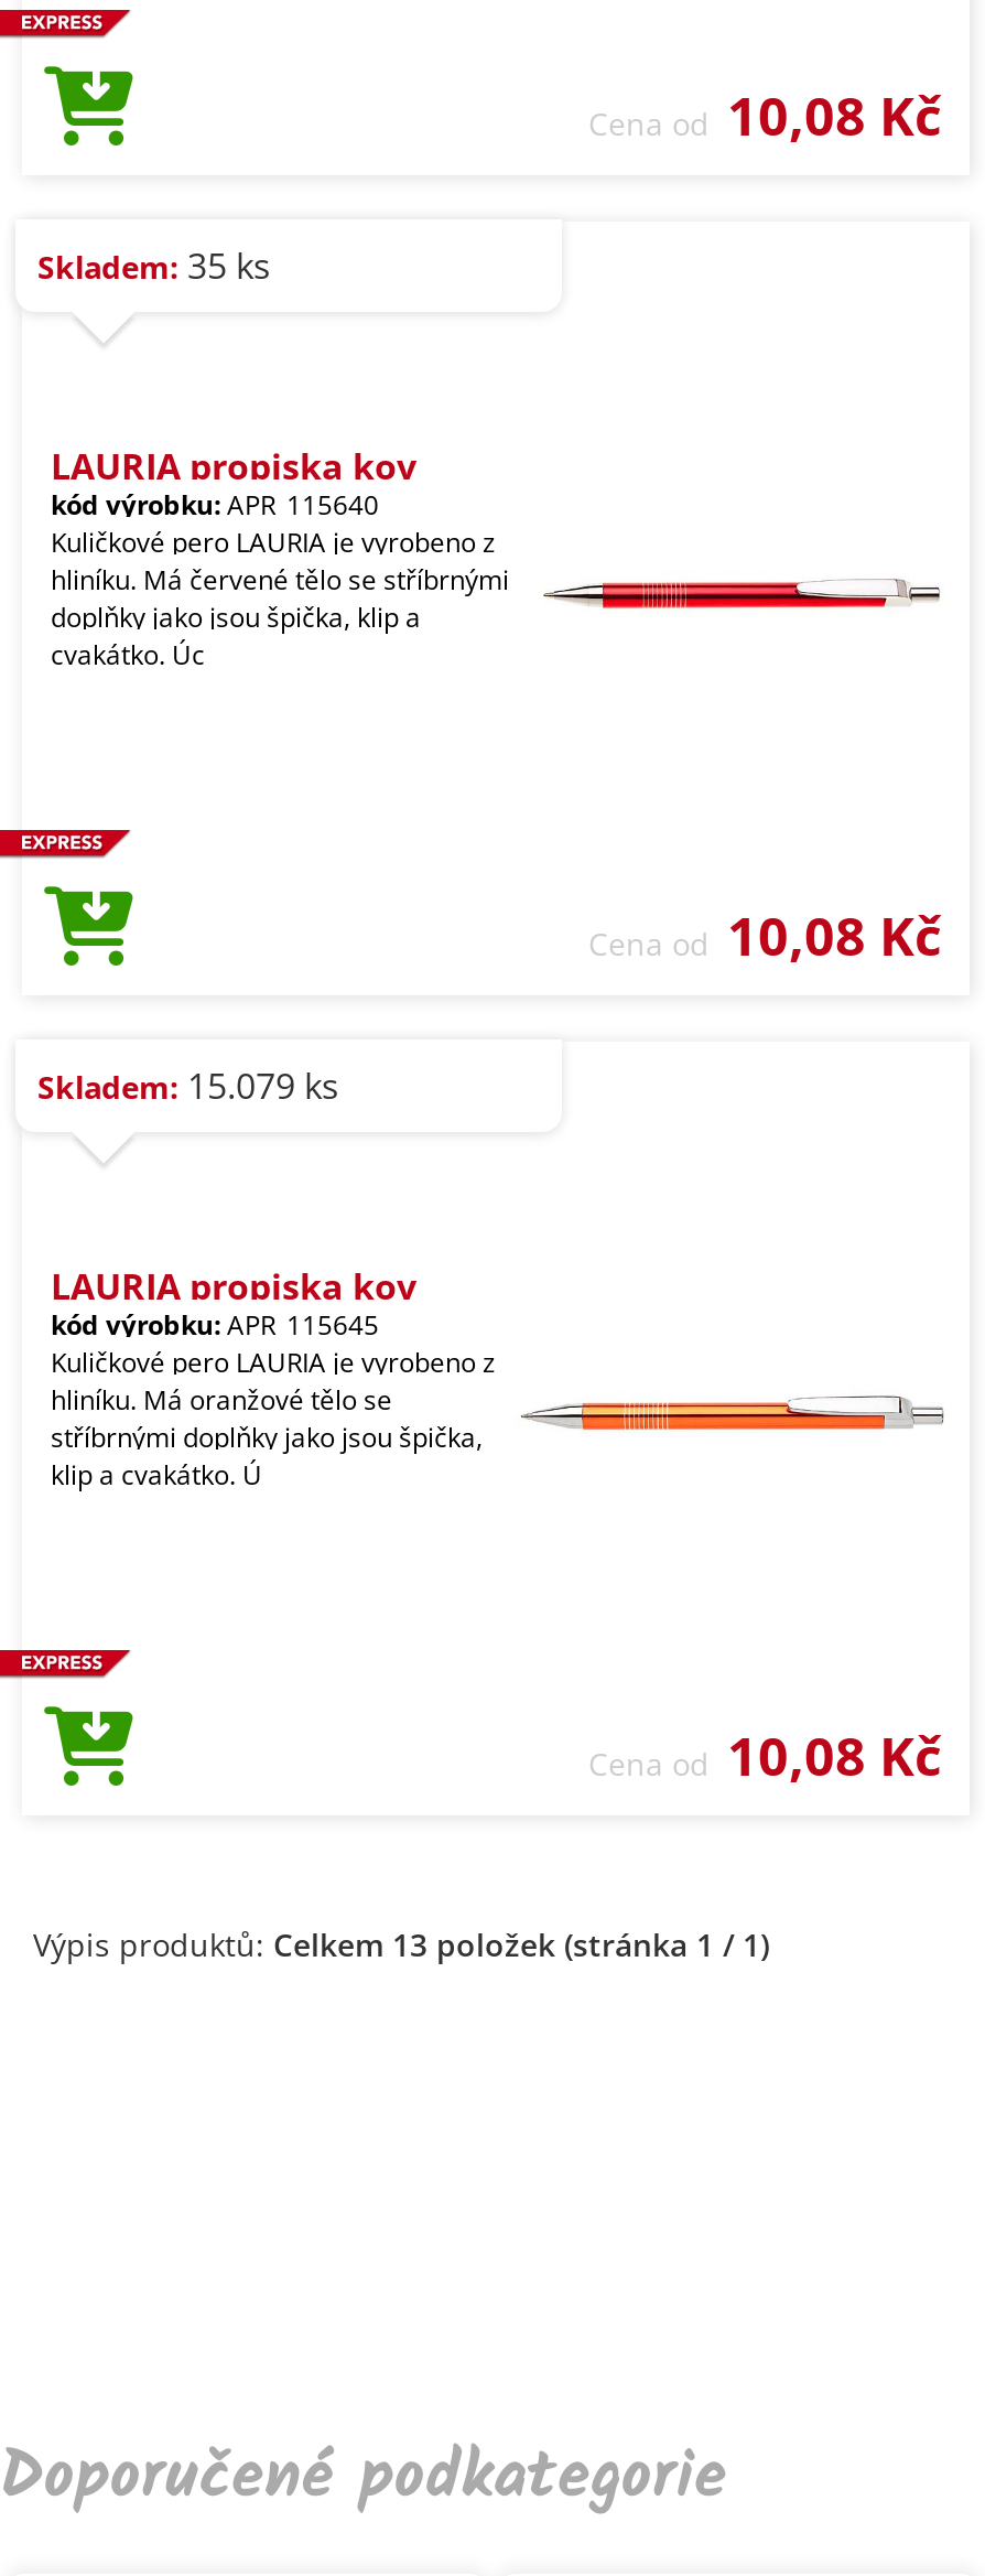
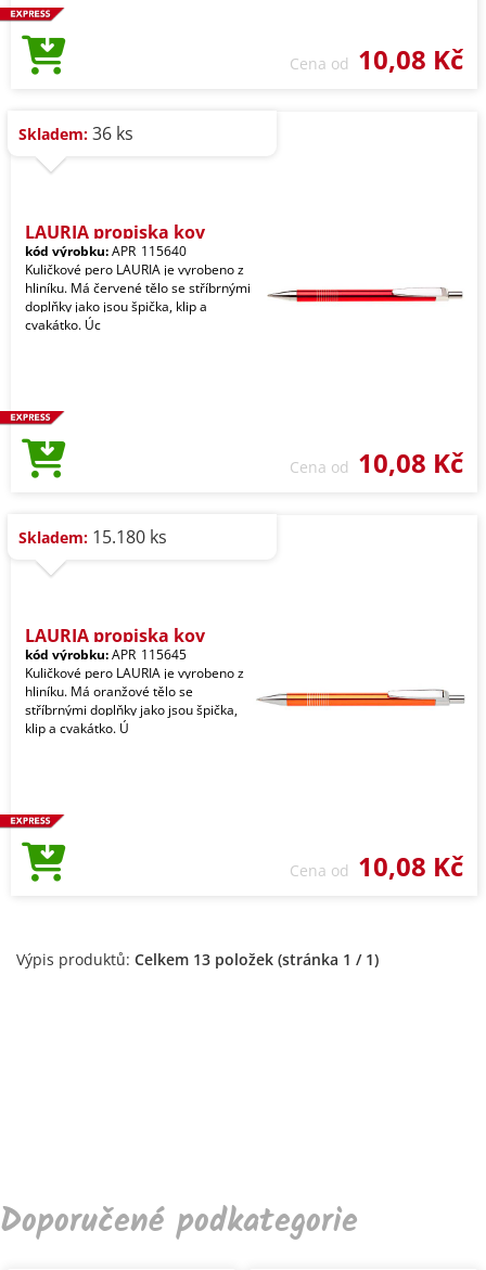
- Skladem: 35 ks
+ Skladem: 36 ks

- Skladem: 15.079 ks
+ Skladem: 15.180 ks
